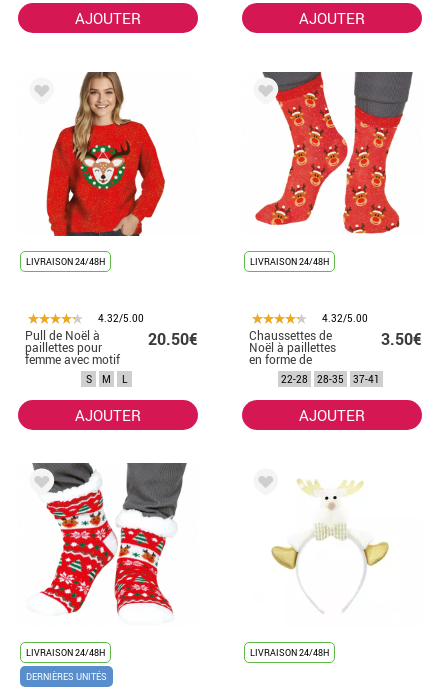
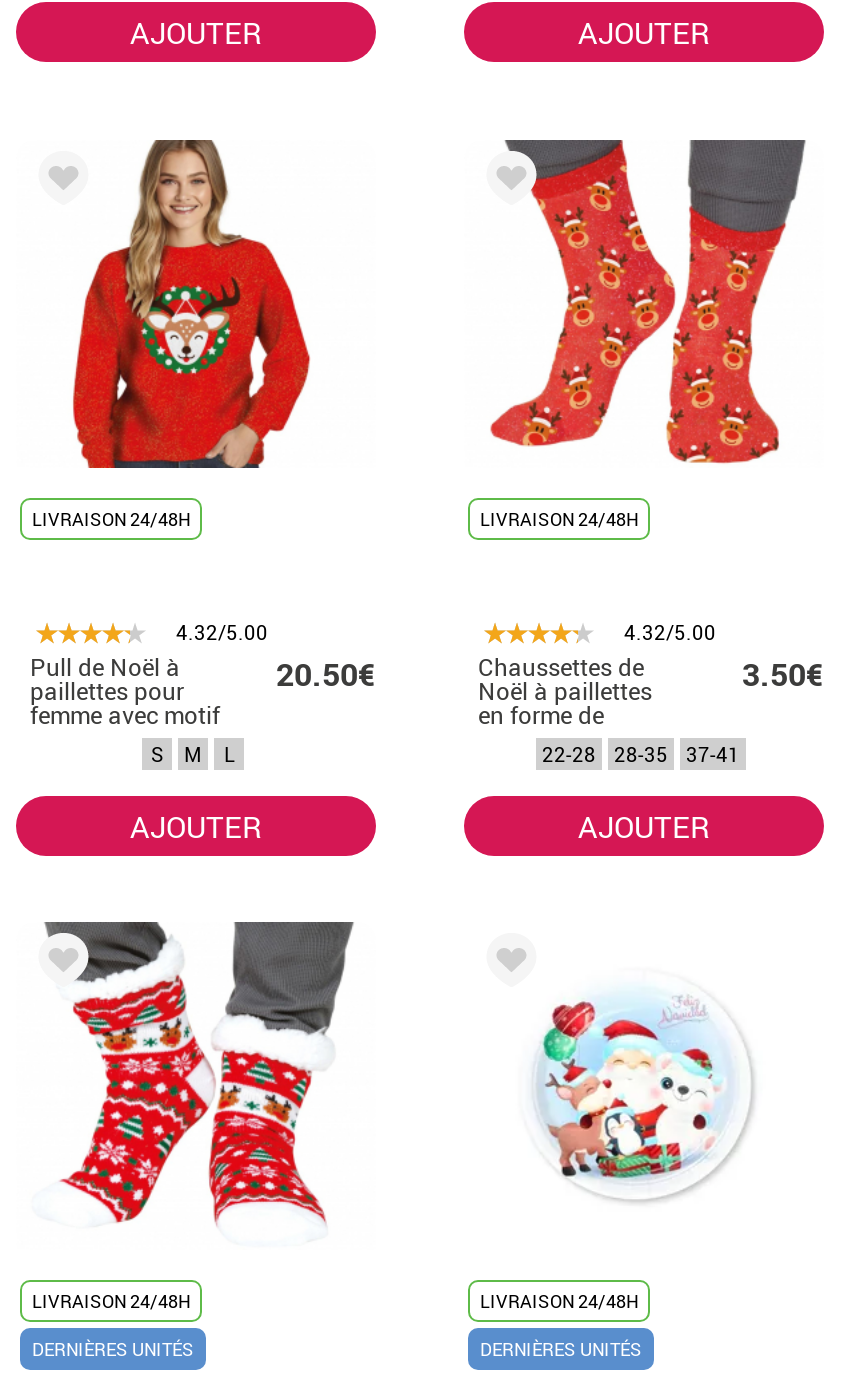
- [image]
+ [image]

+ DERNIÈRES UNITÉS
